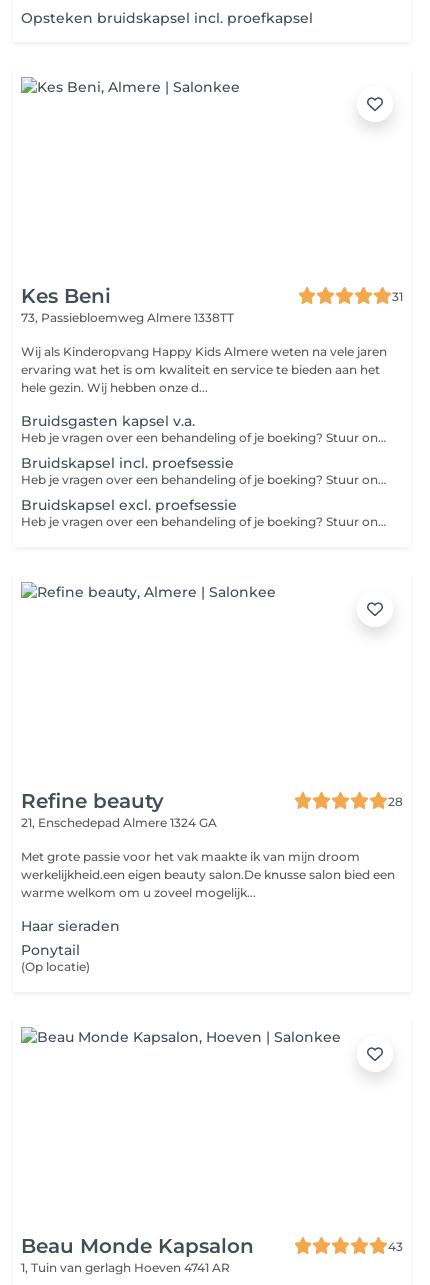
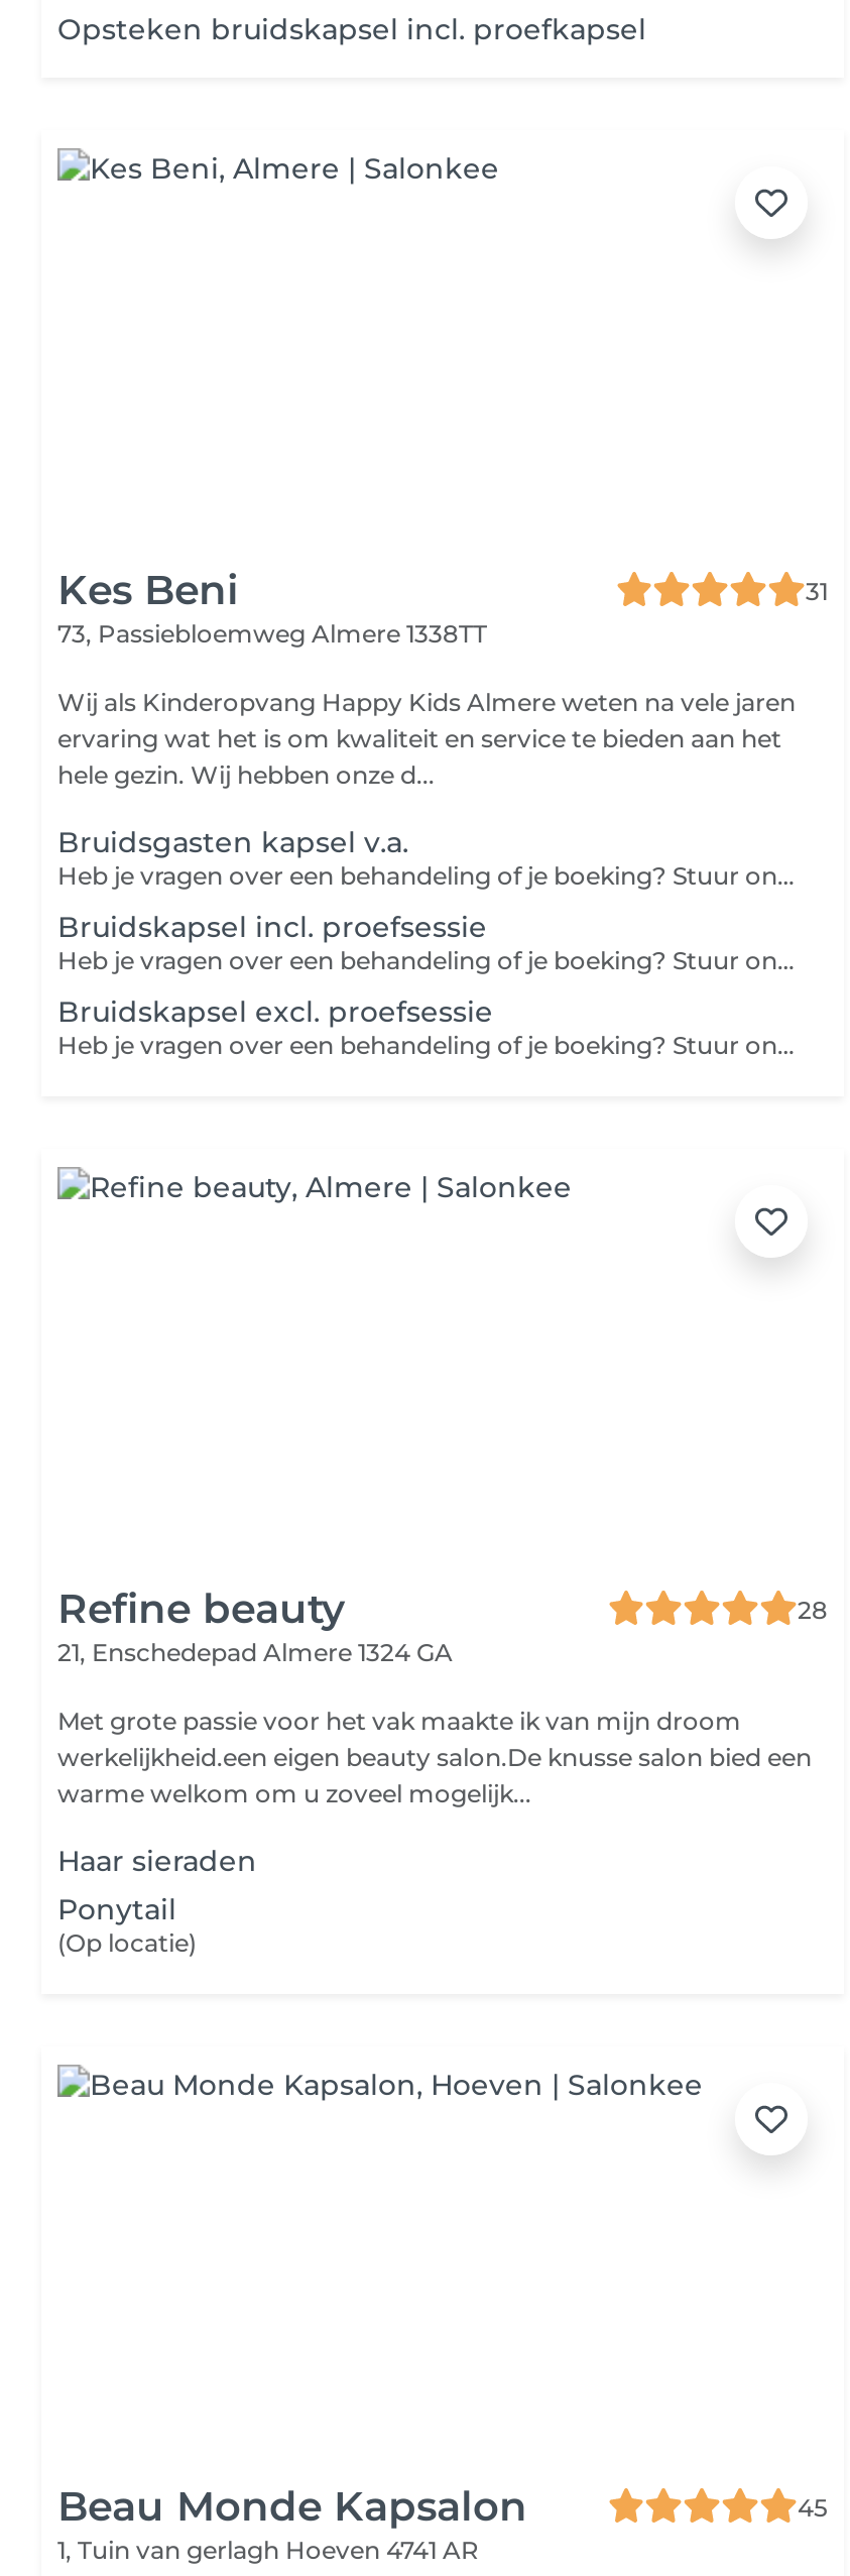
- 43
+ 45
